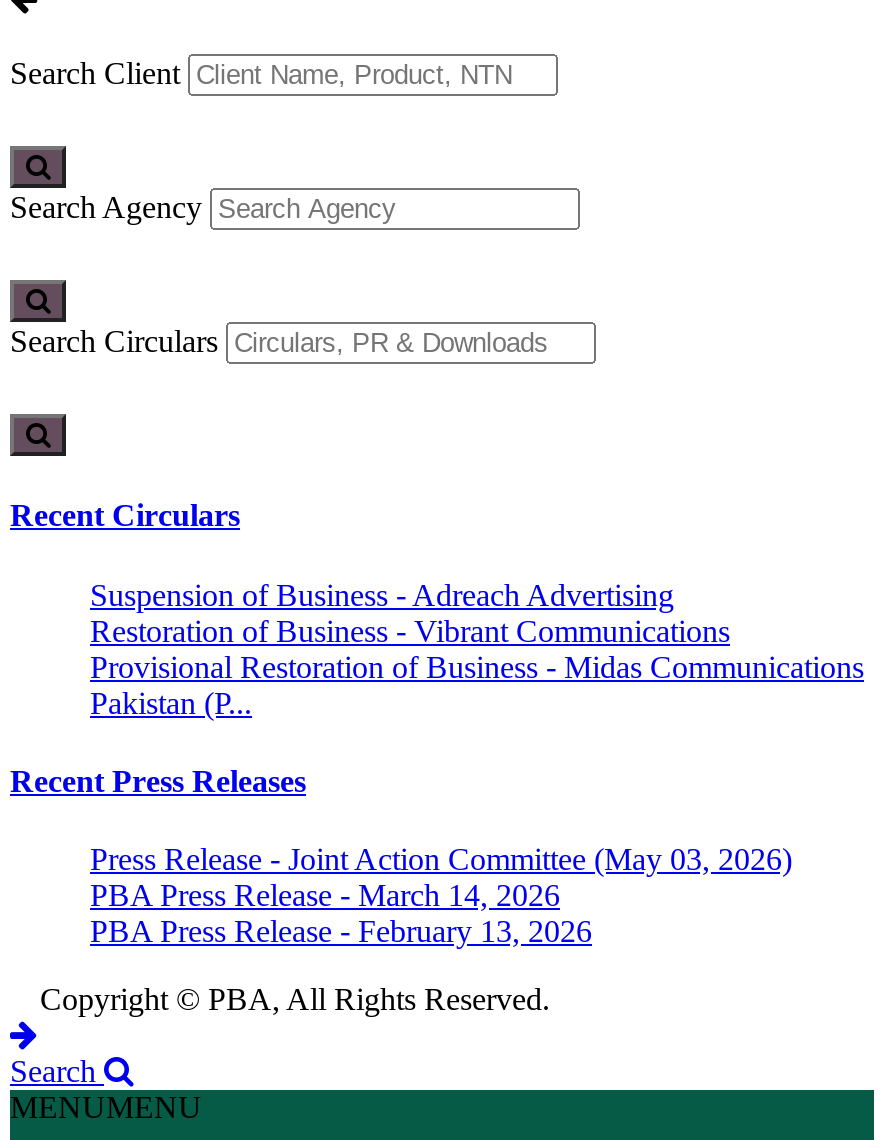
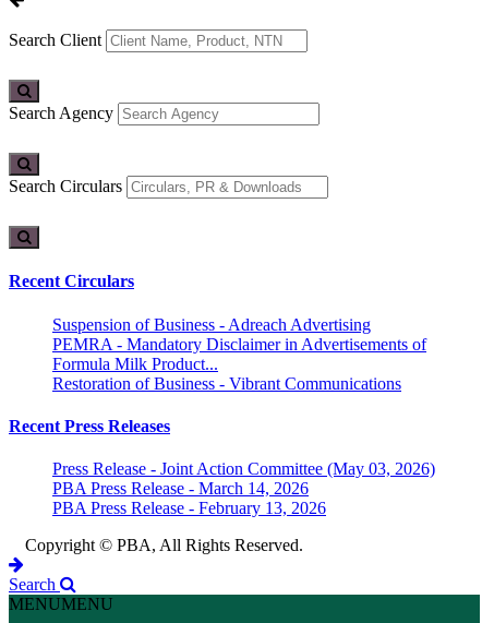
+ PEMRA - Mandatory Disclaimer in Advertisements of
+ Formula Milk Product...

moved down: Restoration of Business - Vibrant Communications

- Provisional Restoration of Business - Midas Communications
- Pakistan (P...
